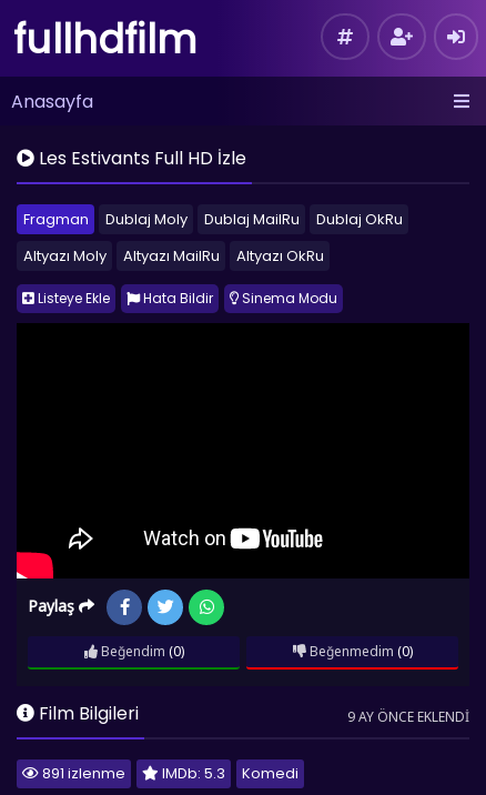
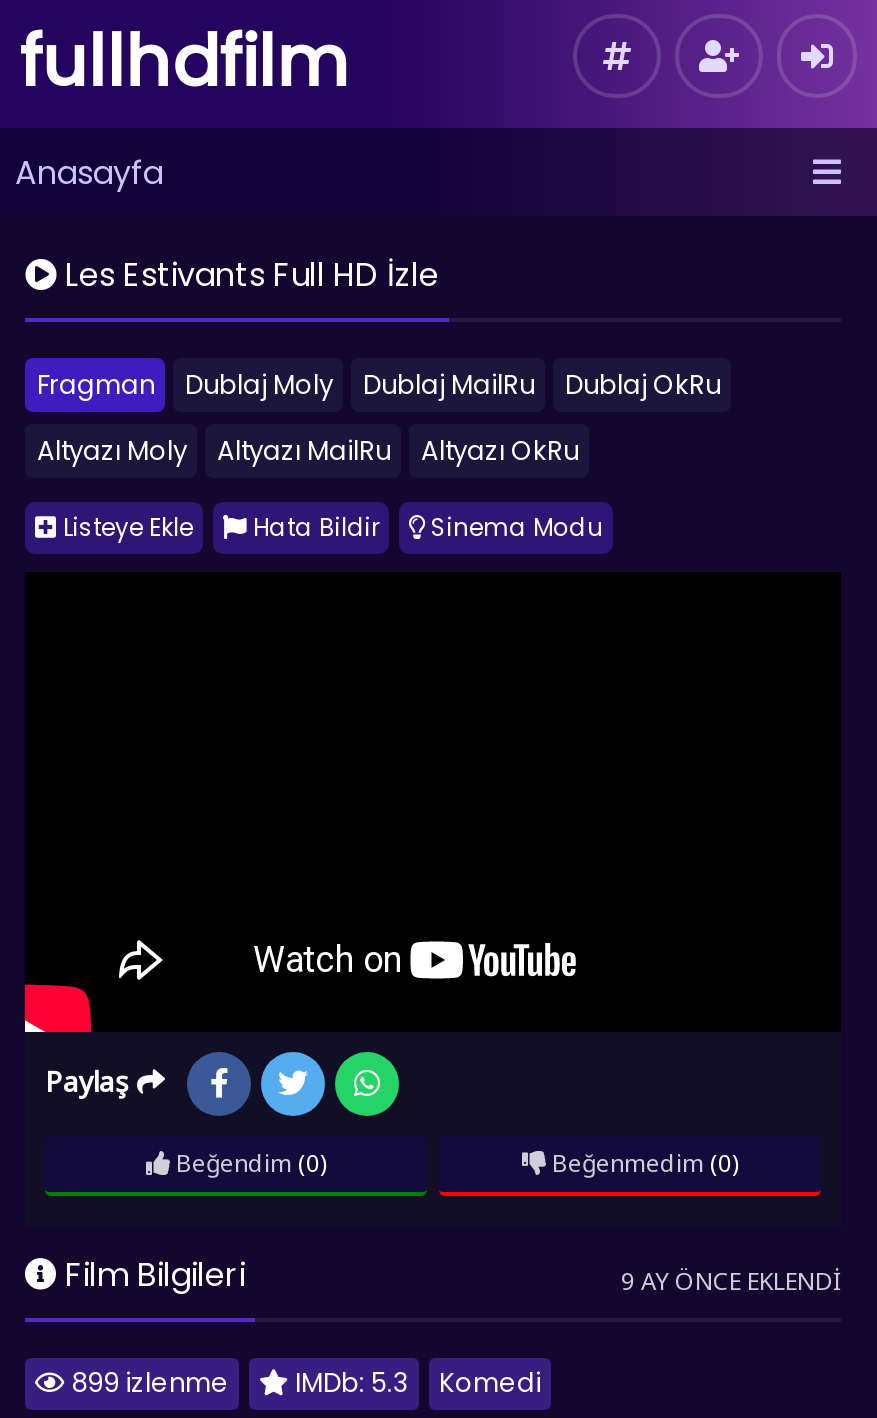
- 891 izlenme IMDb: 5.3 Komedi
+ 899 izlenme IMDb: 5.3 Komedi
